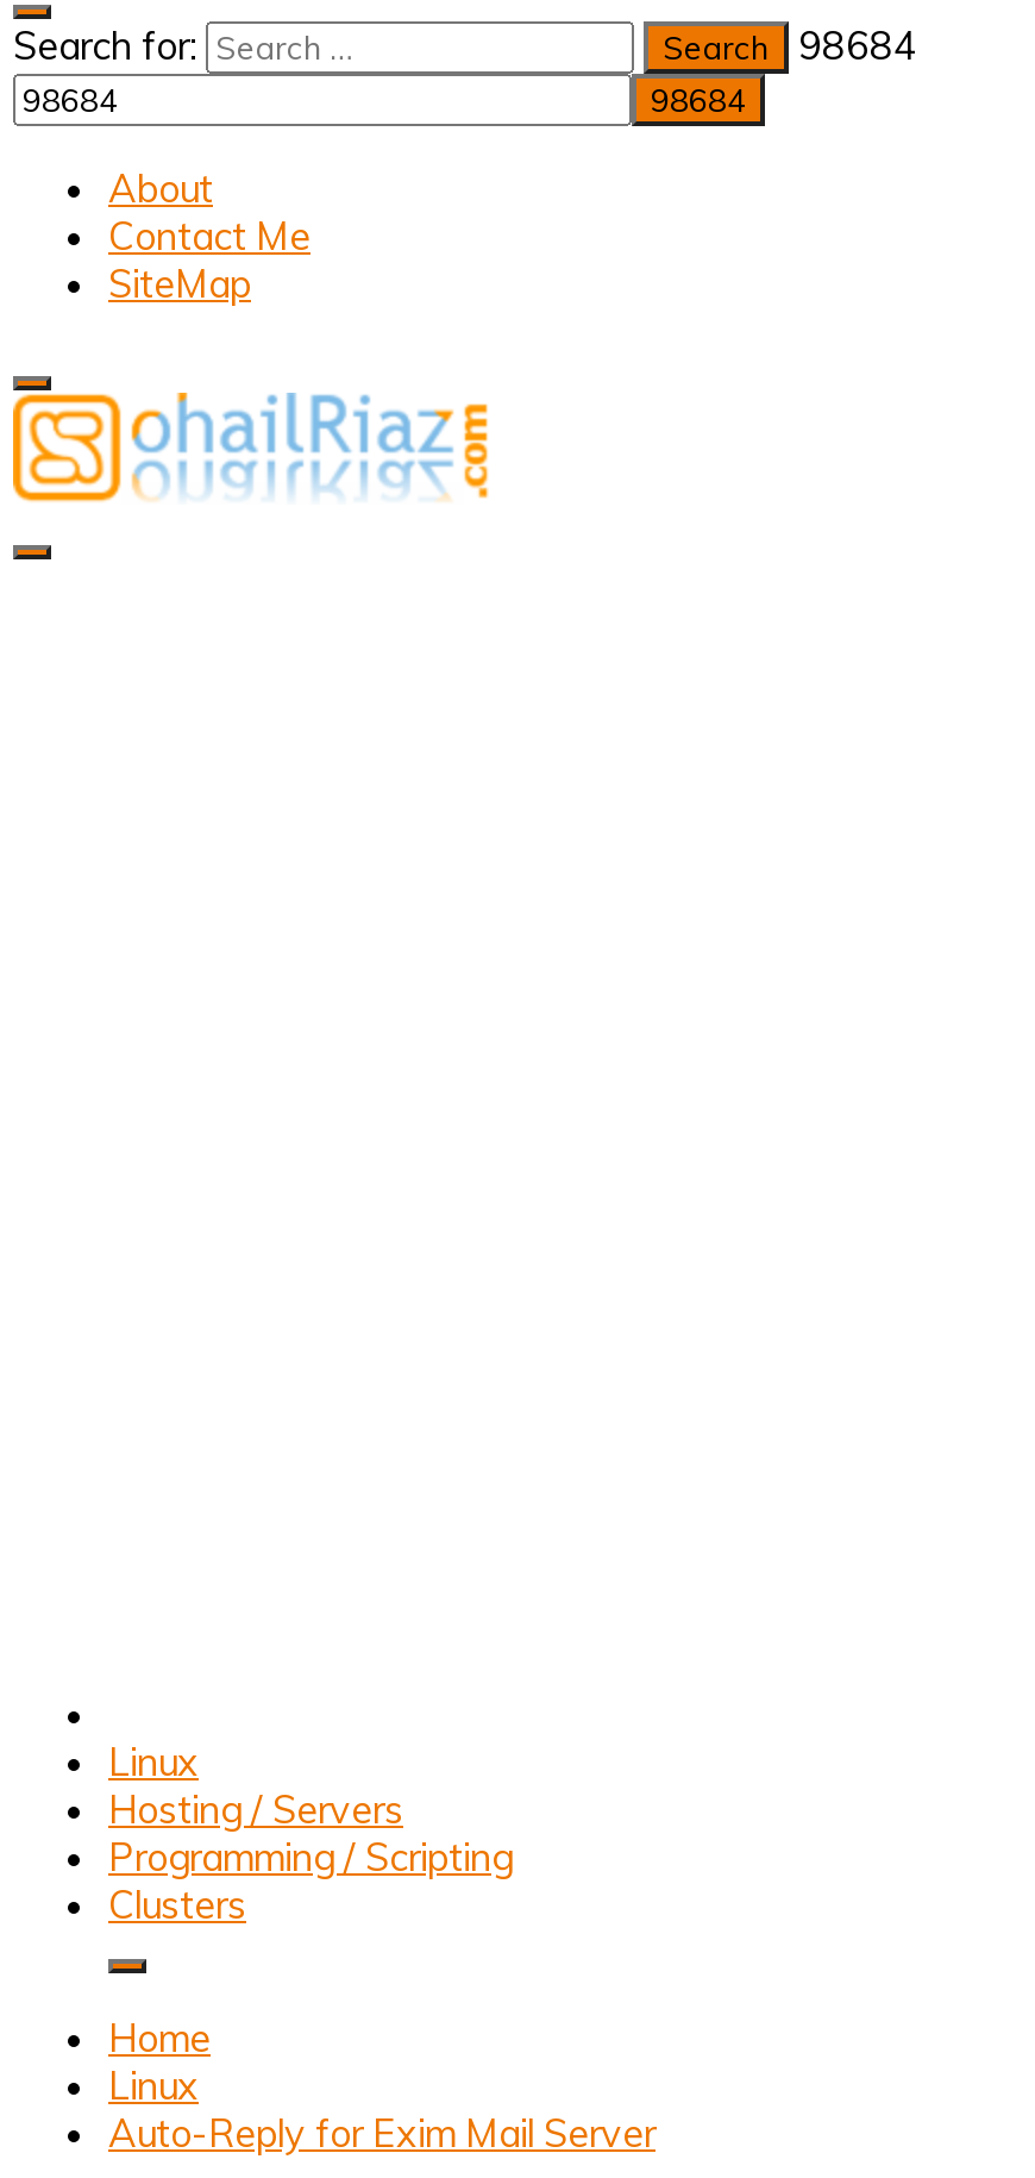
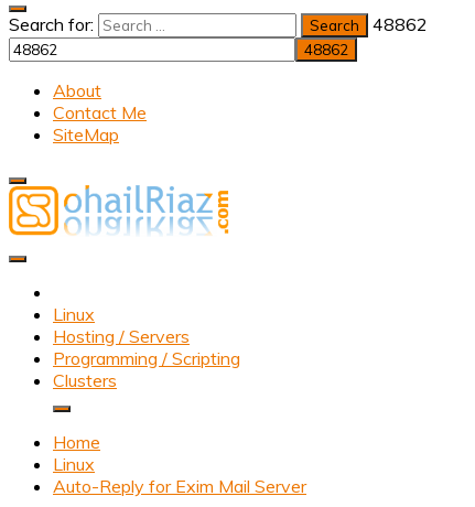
- 98684
+ 48862
